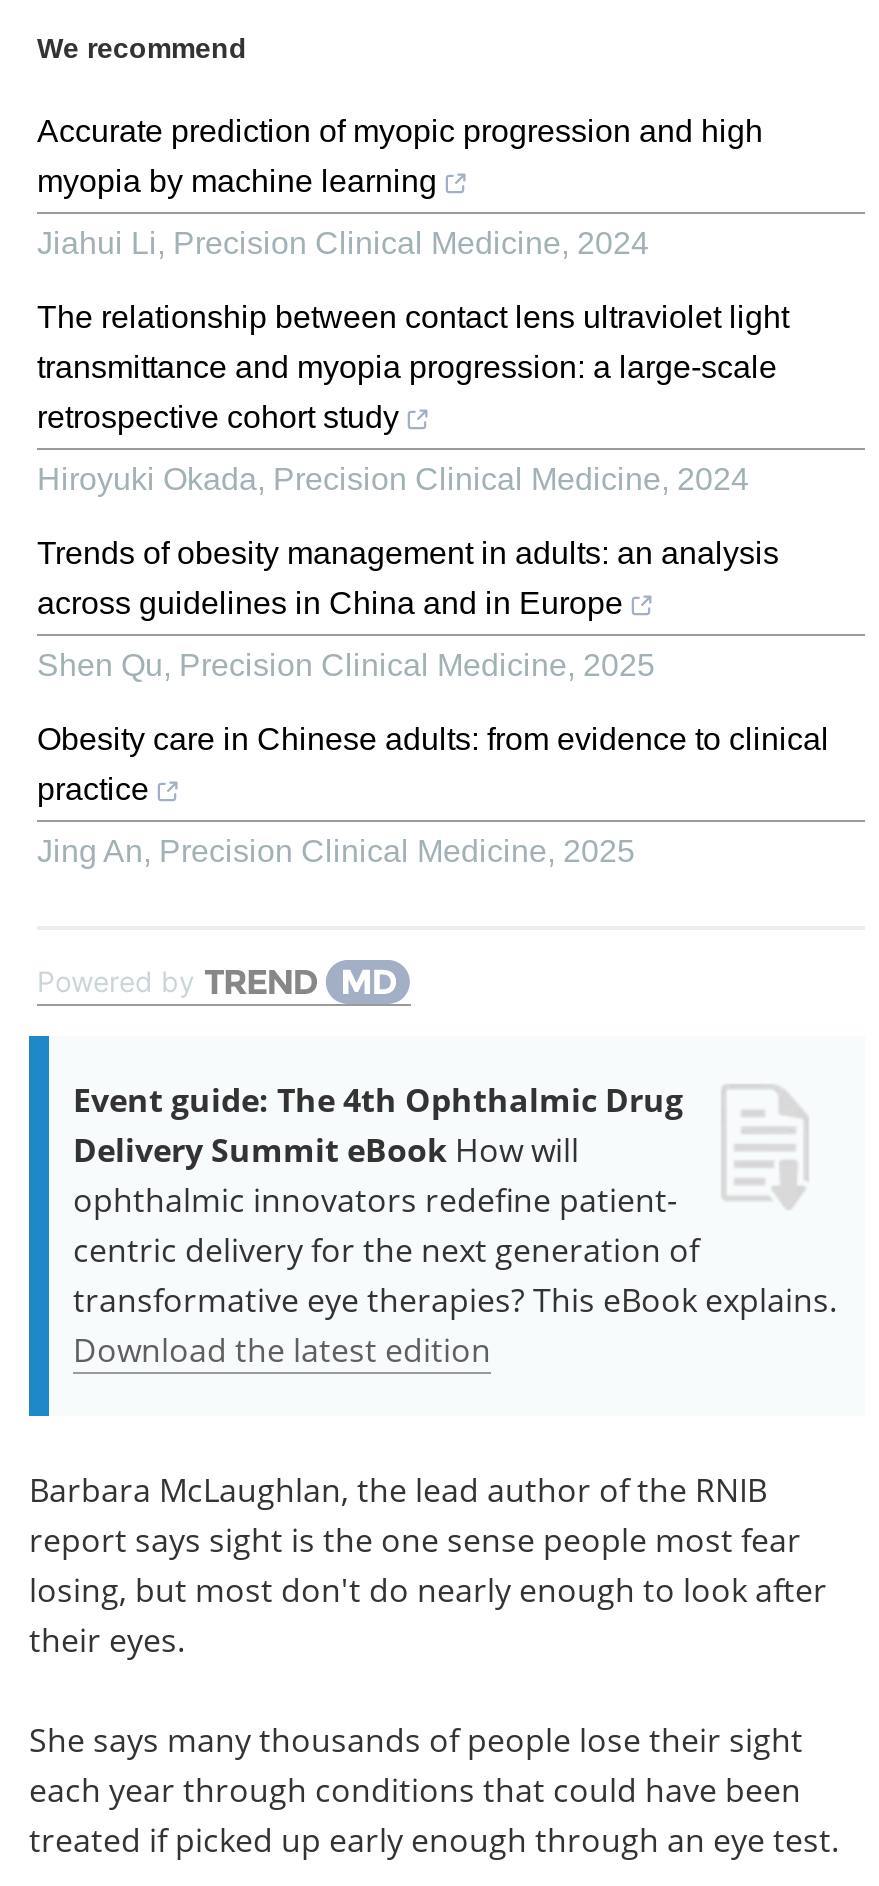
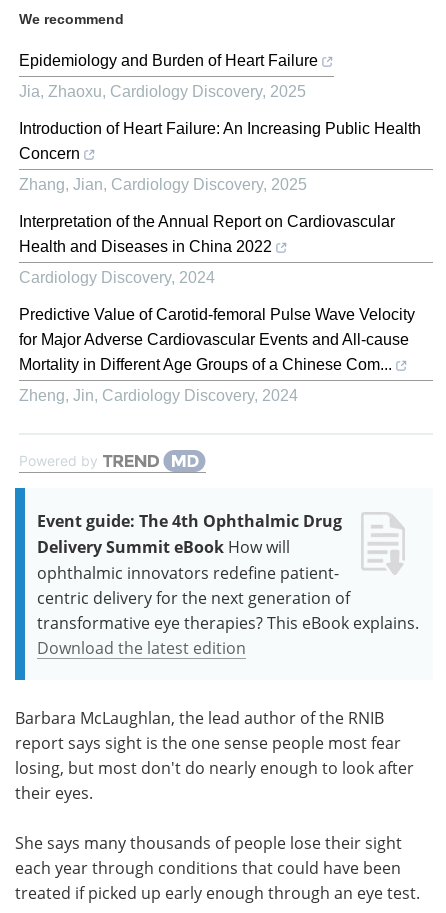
- Accurate prediction of myopic progression and high
- myopia by machine learning
- Jiahui Li, Precision Clinical Medicine, 2024
- The relationship between contact lens ultraviolet light
- transmittance and myopia progression: a large-scale
- retrospective cohort study
- Hiroyuki Okada, Precision Clinical Medicine, 2024
- Trends of obesity management in adults: an analysis
- across guidelines in China and in Europe
- Shen Qu, Precision Clinical Medicine, 2025
- Obesity care in Chinese adults: from evidence to clinical
- practice
- Jing An, Precision Clinical Medicine, 2025
+ Epidemiology and Burden of Heart Failure
+ Jia, Zhaoxu, Cardiology Discovery, 2025
+ Introduction of Heart Failure: An Increasing Public Health
+ Concern
+ Zhang, Jian, Cardiology Discovery, 2025
+ Interpretation of the Annual Report on Cardiovascular
+ Health and Diseases in China 2022
+ Cardiology Discovery, 2024
+ Predictive Value of Carotid-femoral Pulse Wave Velocity
+ for Major Adverse Cardiovascular Events and All-cause
+ Mortality in Different Age Groups of a Chinese Com...
+ Zheng, Jin, Cardiology Discovery, 2024
